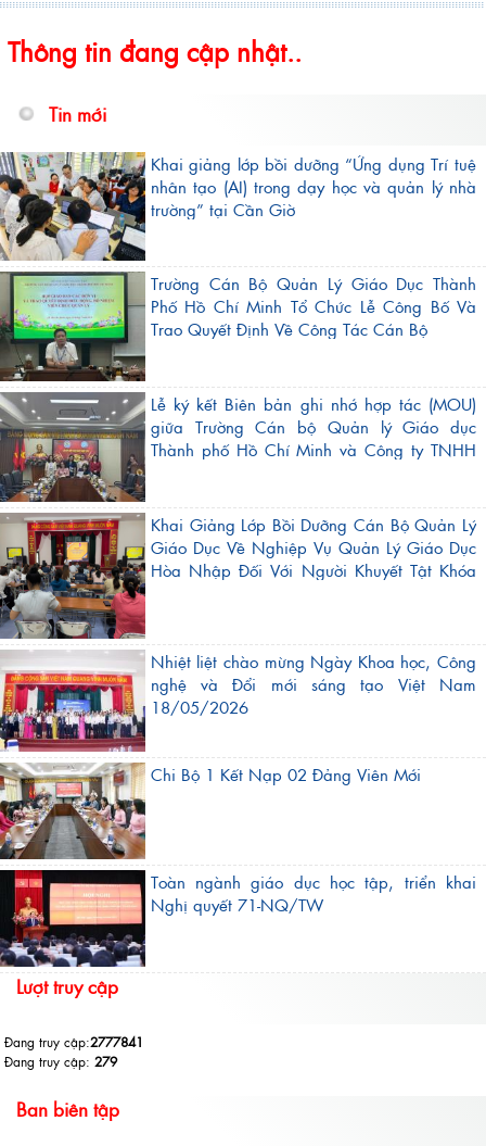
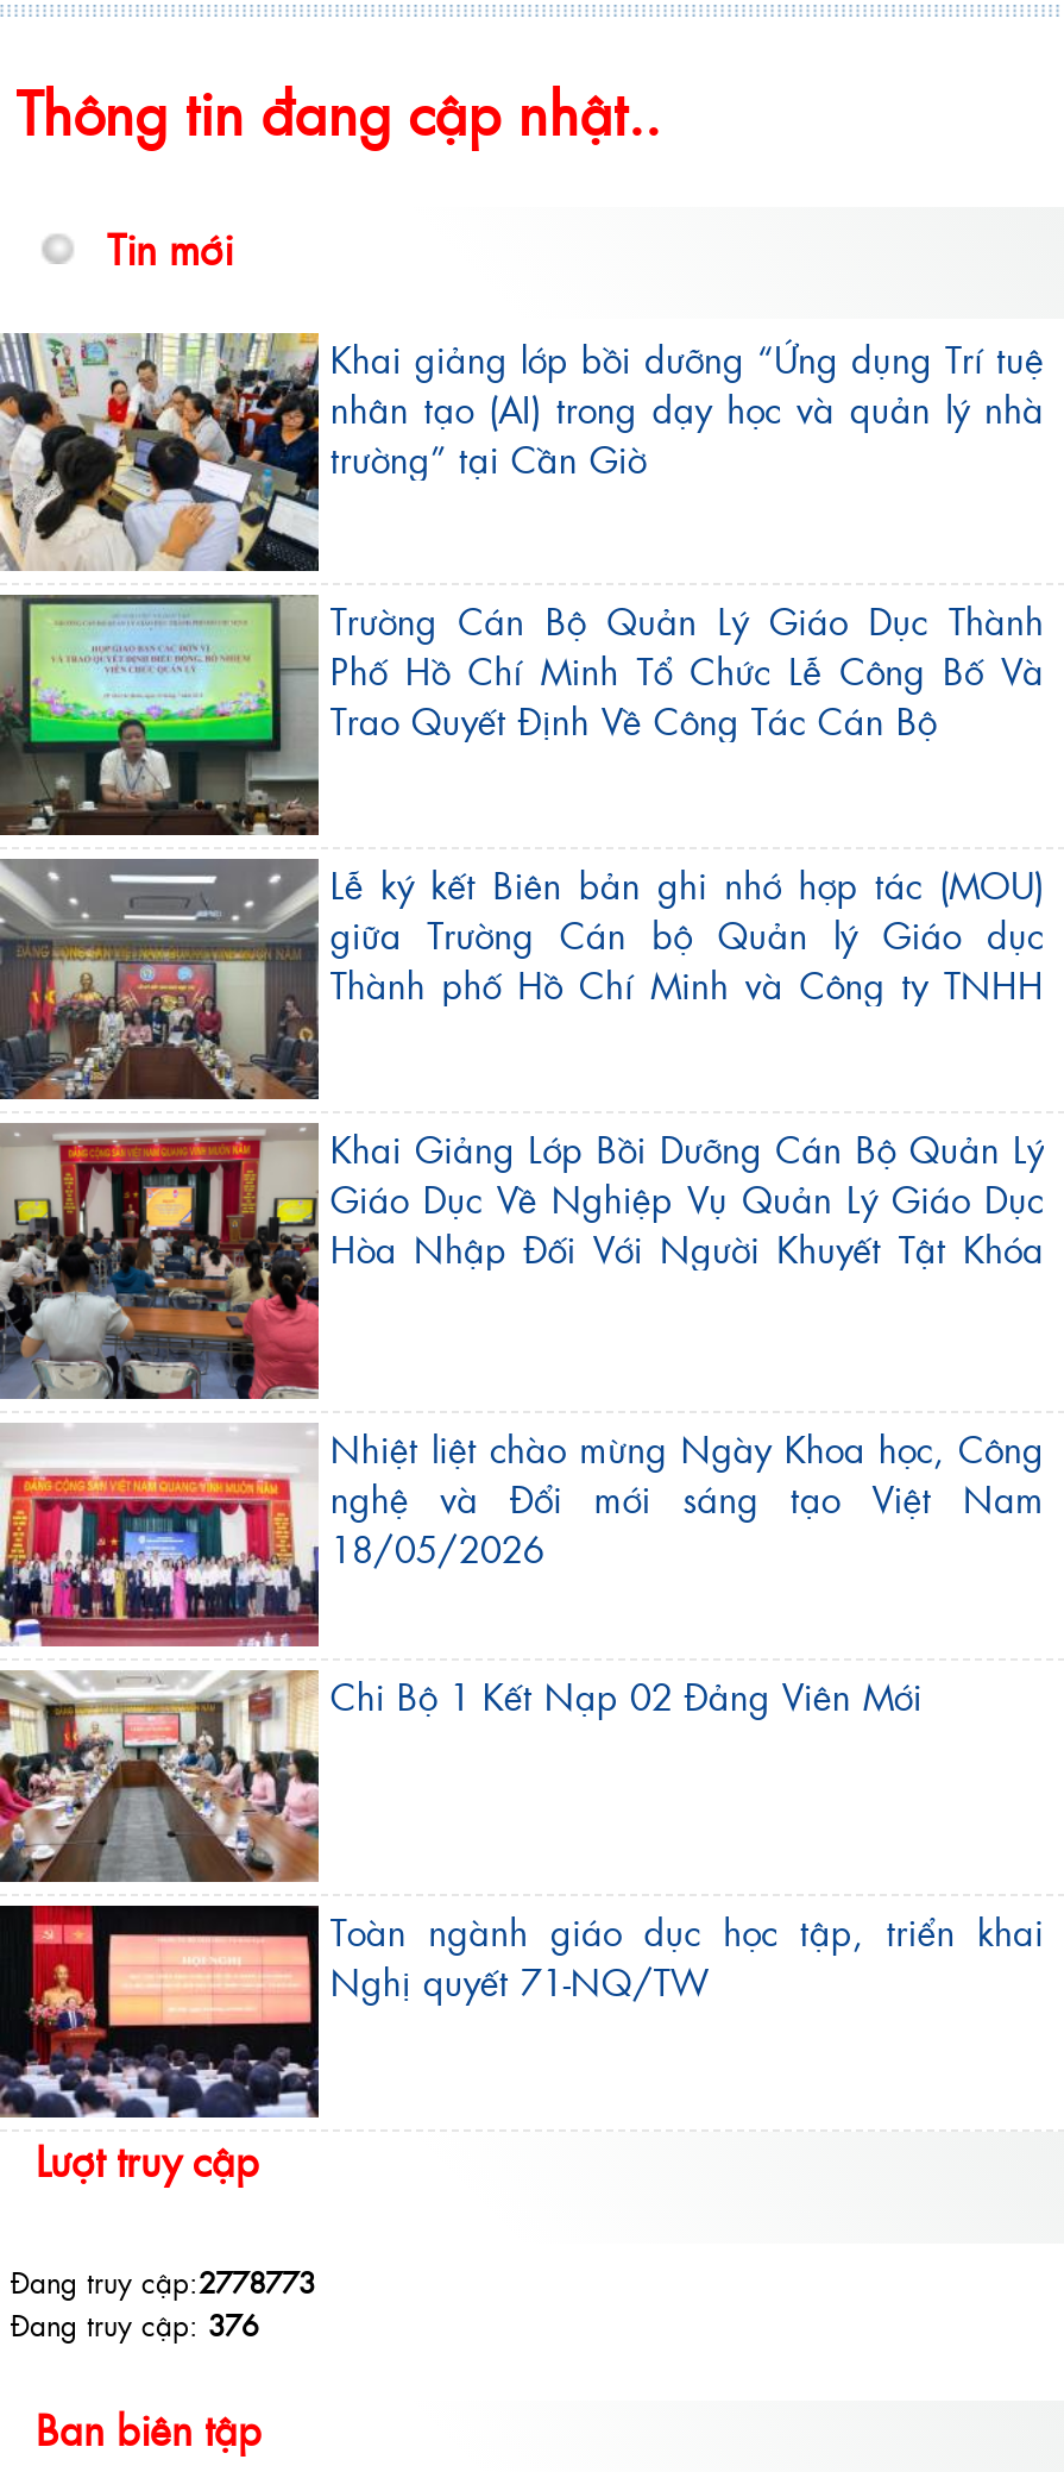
- Đang truy cập:2777841
+ Đang truy cập:2778773

- Đang truy cập: 279
+ Đang truy cập: 376
